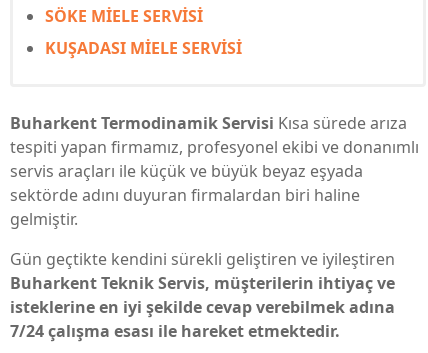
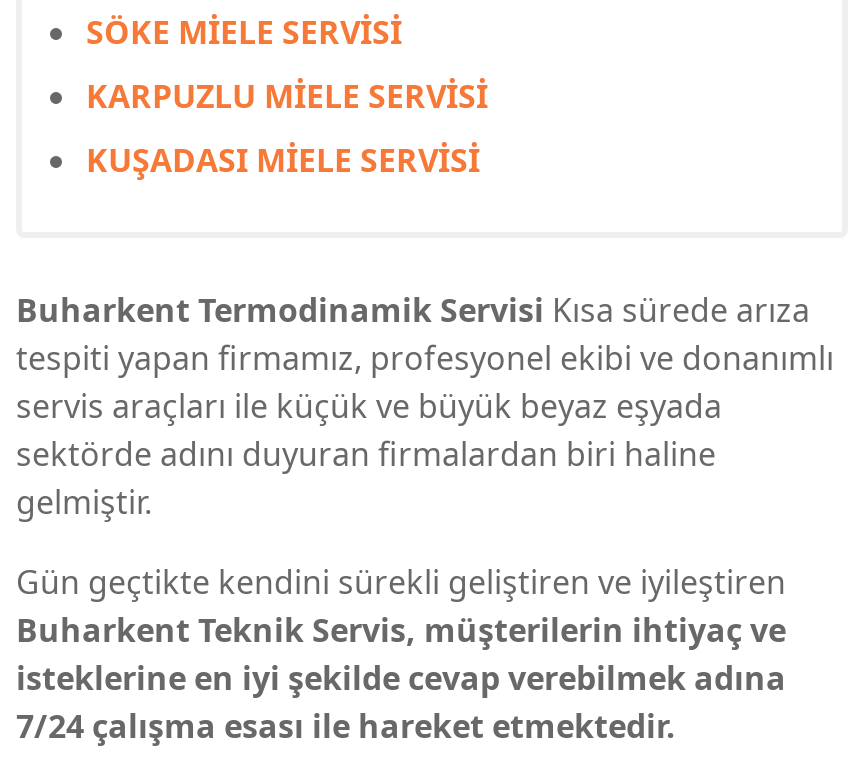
+ KARPUZLU MİELE SERVİSİ
